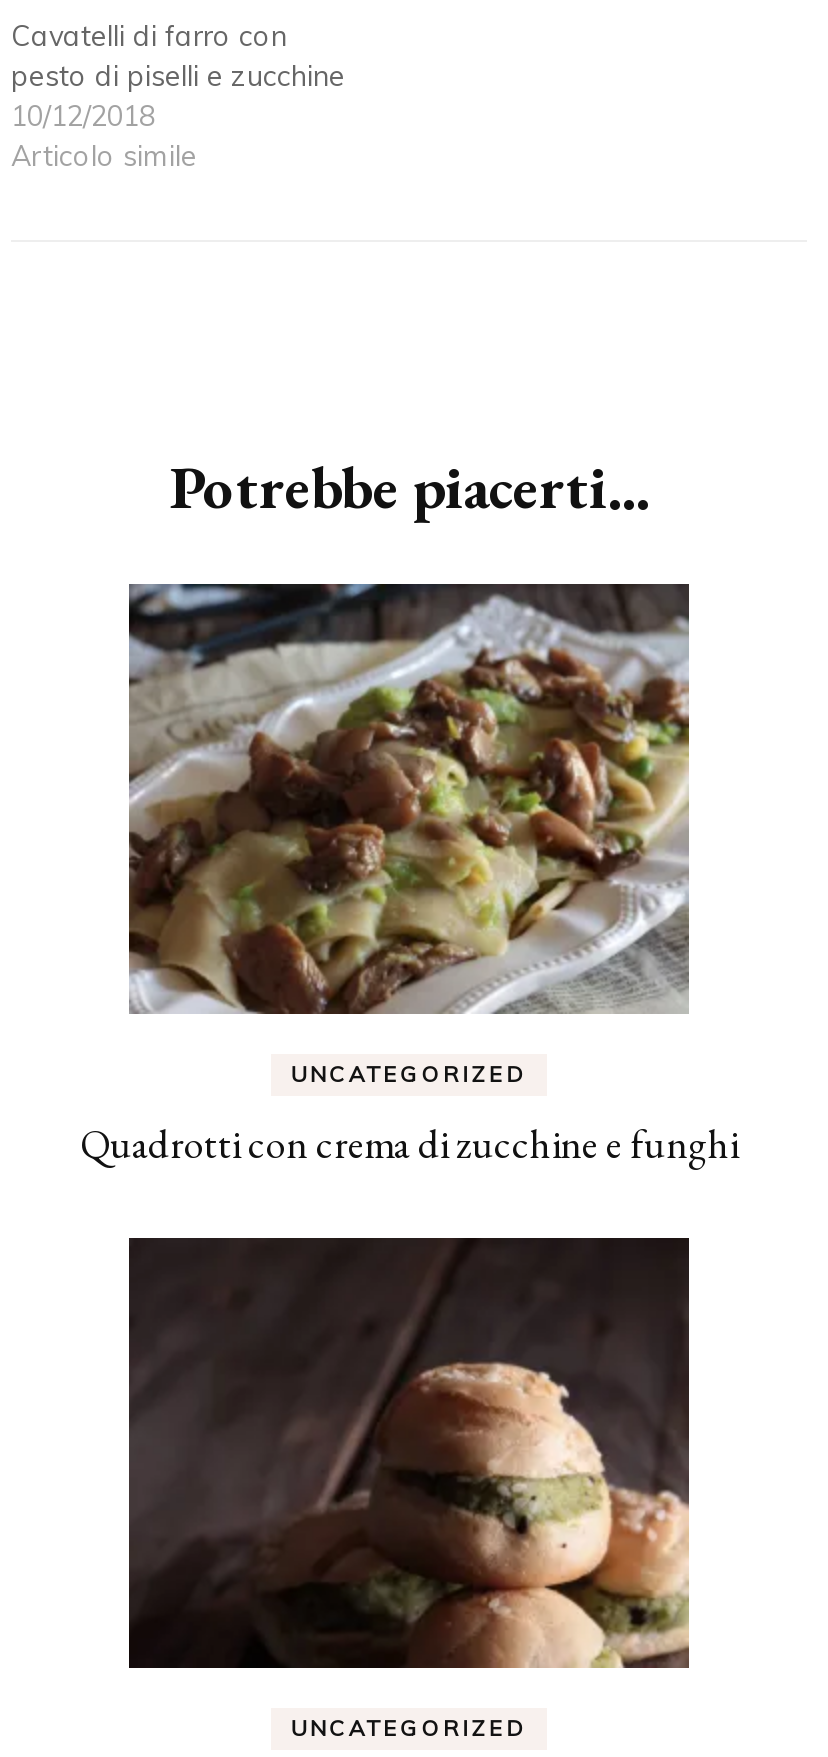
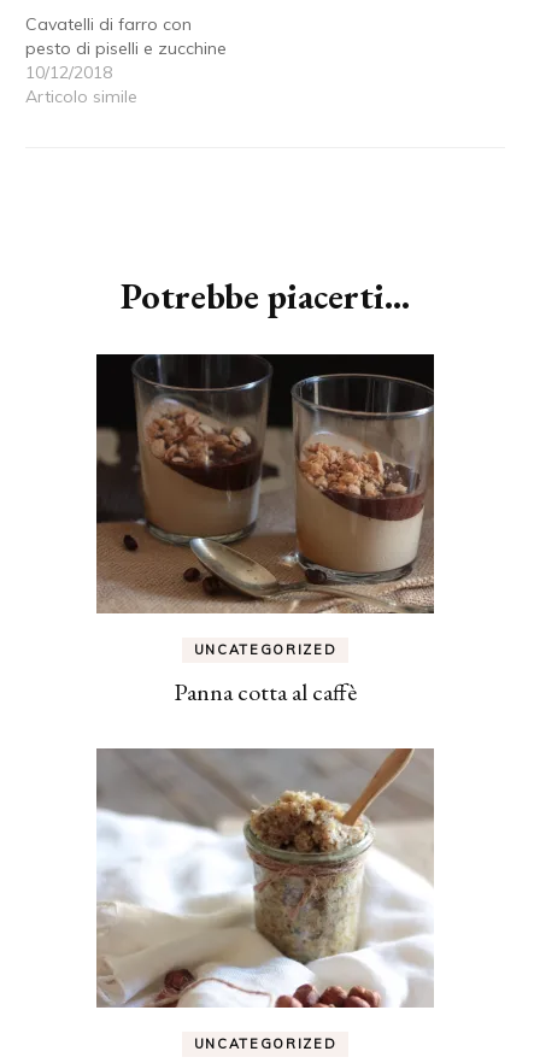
- [image]
+ [image]

- Quadrotti con crema di zucchine e funghi
+ Panna cotta al caffè

- [image]
+ [image]
